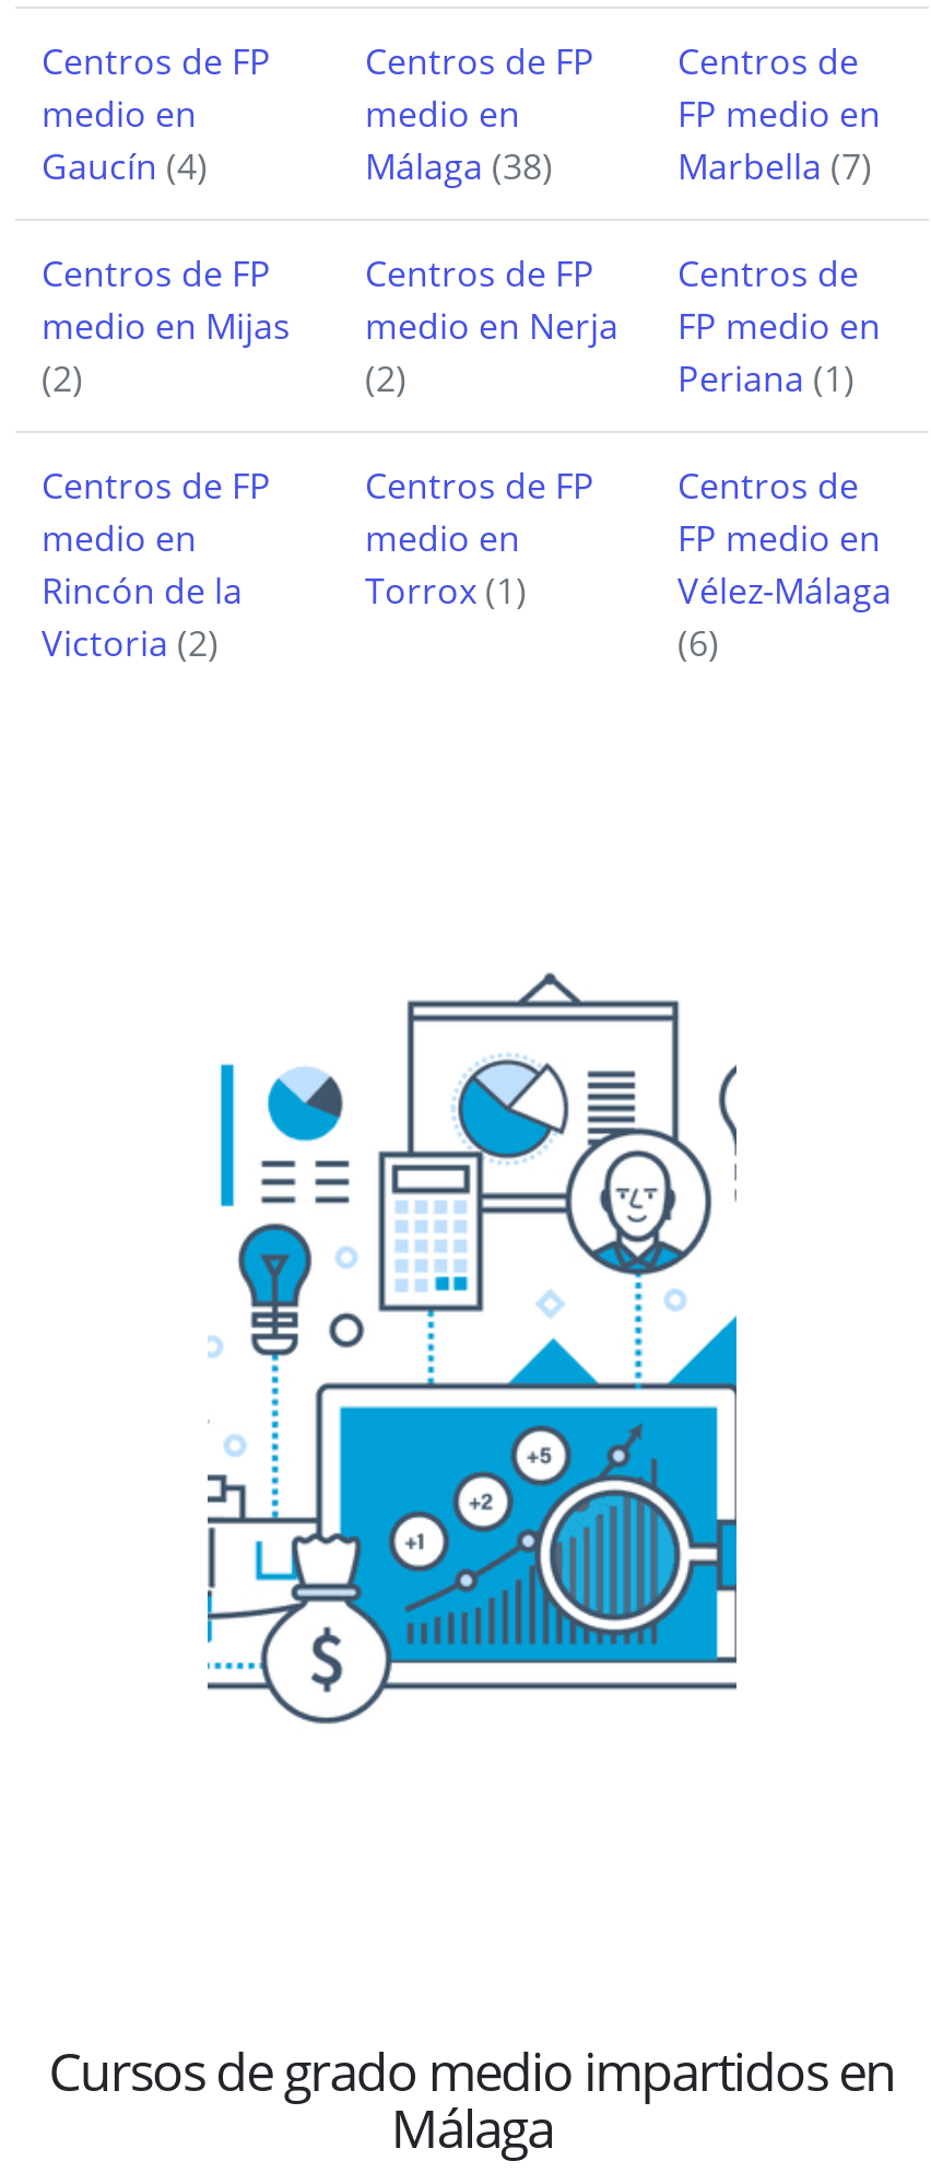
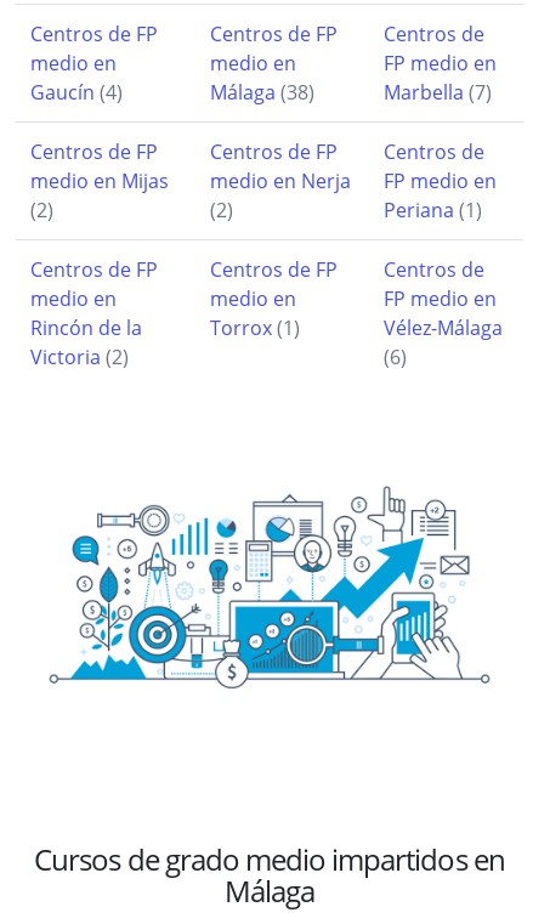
- [image]
+ [image]
